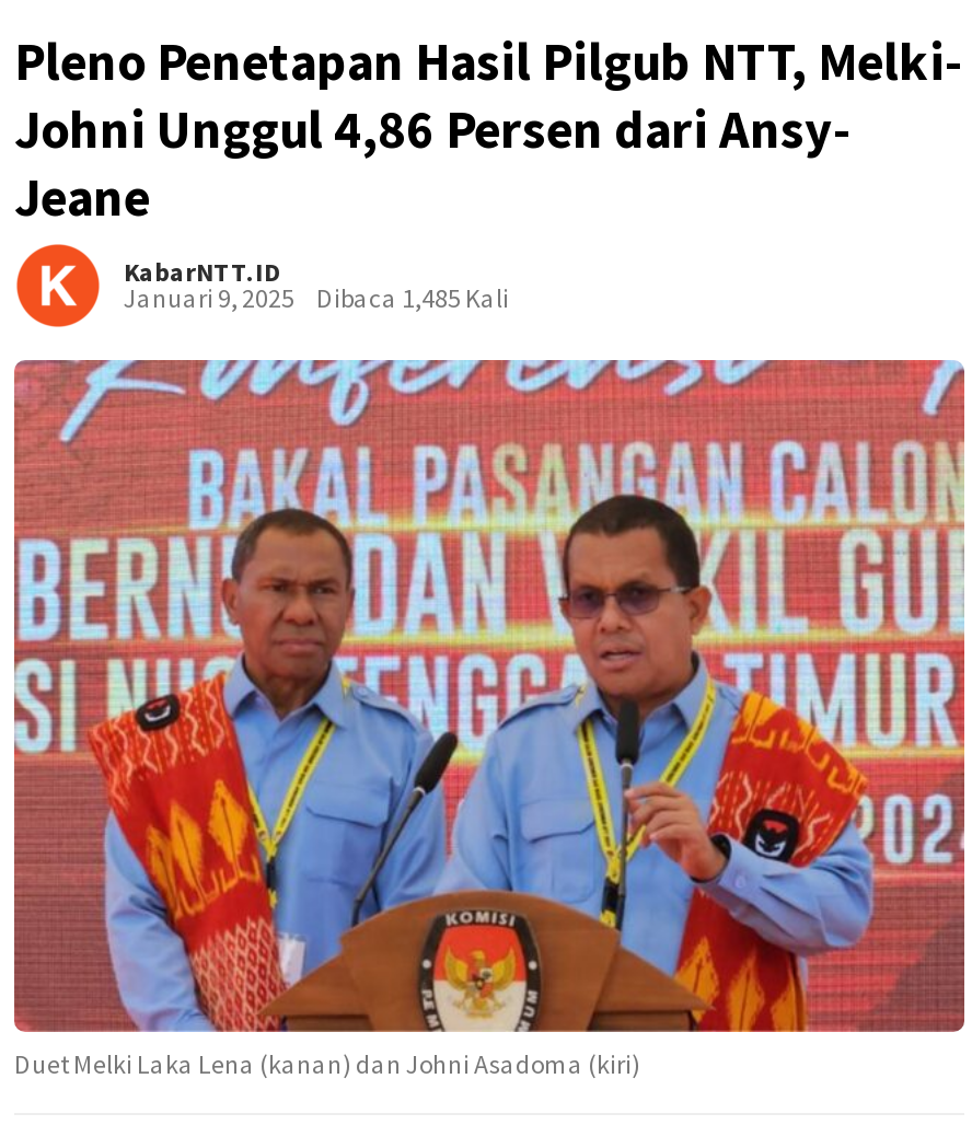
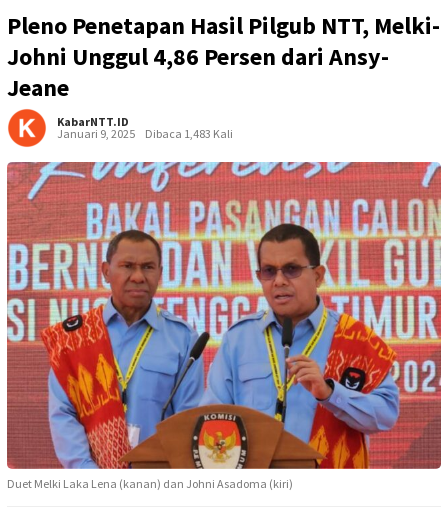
- Januari 9, 2025 Dibaca 1,485 Kali
+ Januari 9, 2025 Dibaca 1,483 Kali
